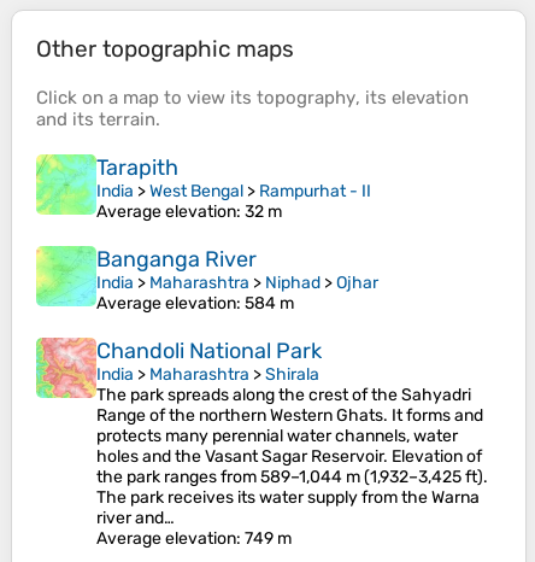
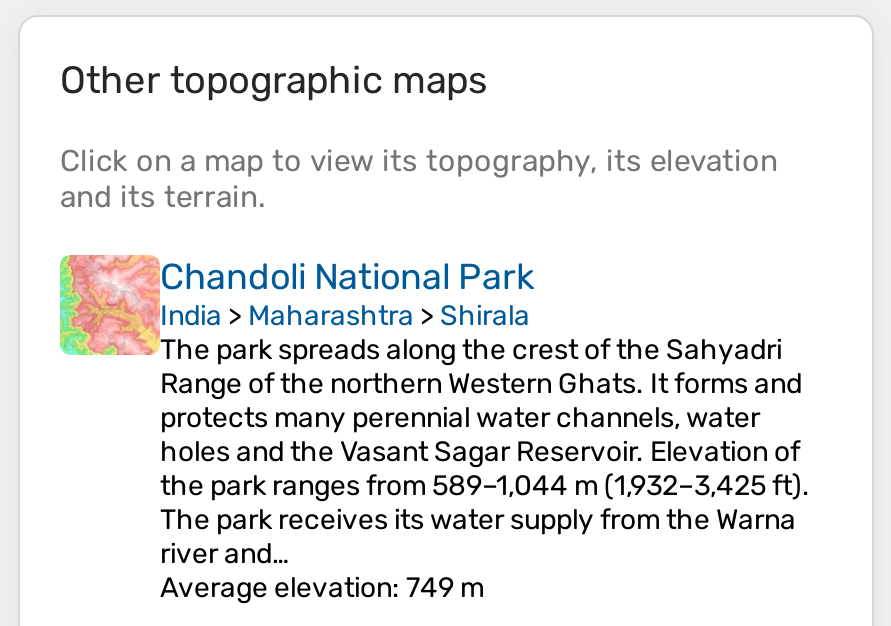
- [image]
- Tarapith
- India > West Bengal > Rampurhat - II
- Average elevation: 32 m
- Banganga River
- India > Maharashtra > Niphad > Ojhar
- Average elevation: 584 m

- [image]
